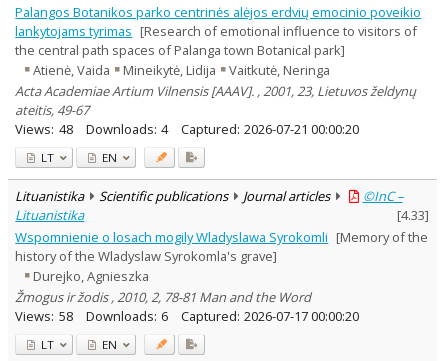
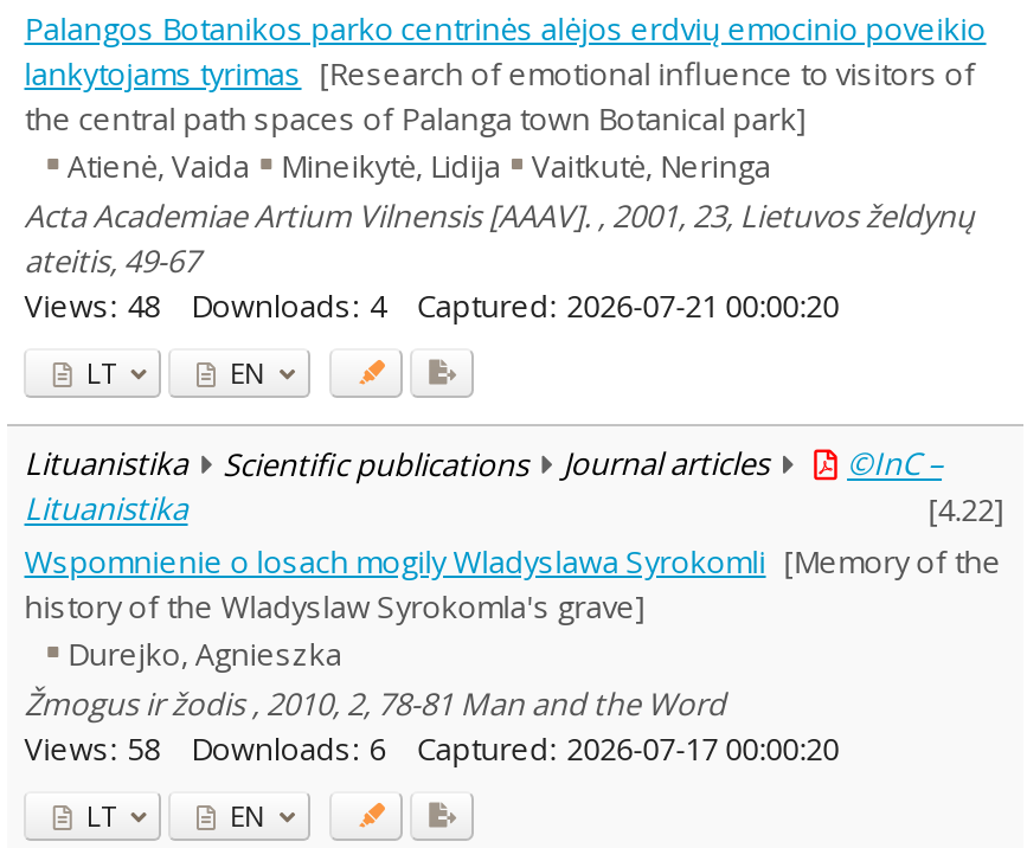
- [4.33]
+ [4.22]
